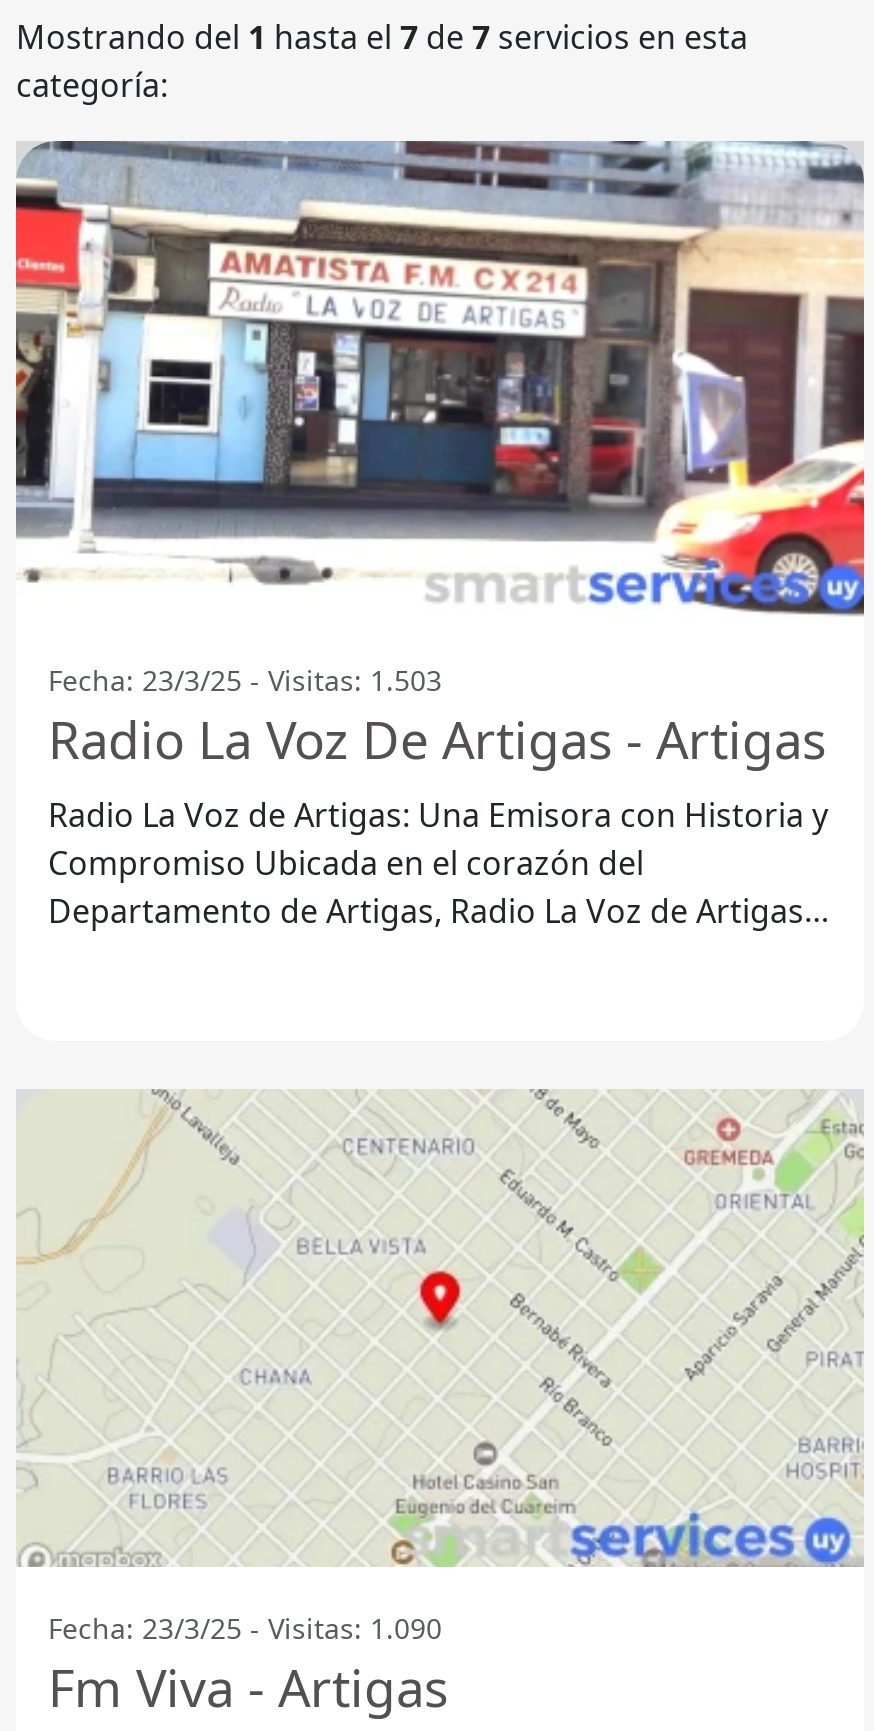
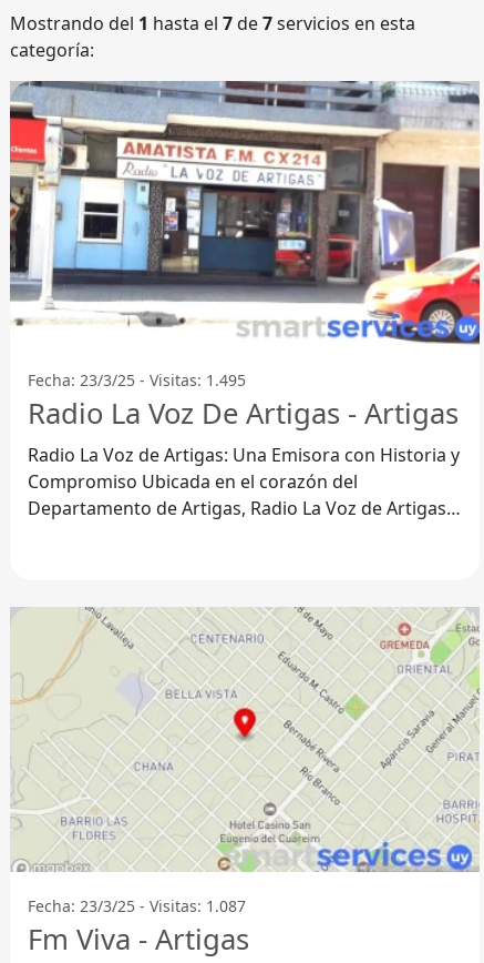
- Fecha: 23/3/25 - Visitas: 1.503
+ Fecha: 23/3/25 - Visitas: 1.495

- Fecha: 23/3/25 - Visitas: 1.090
+ Fecha: 23/3/25 - Visitas: 1.087
